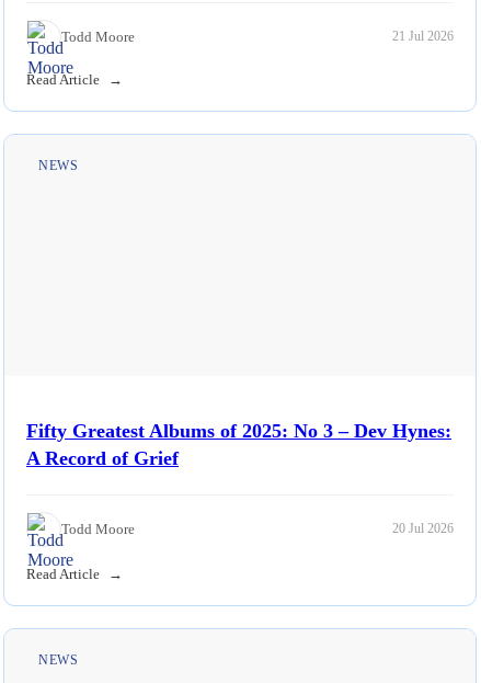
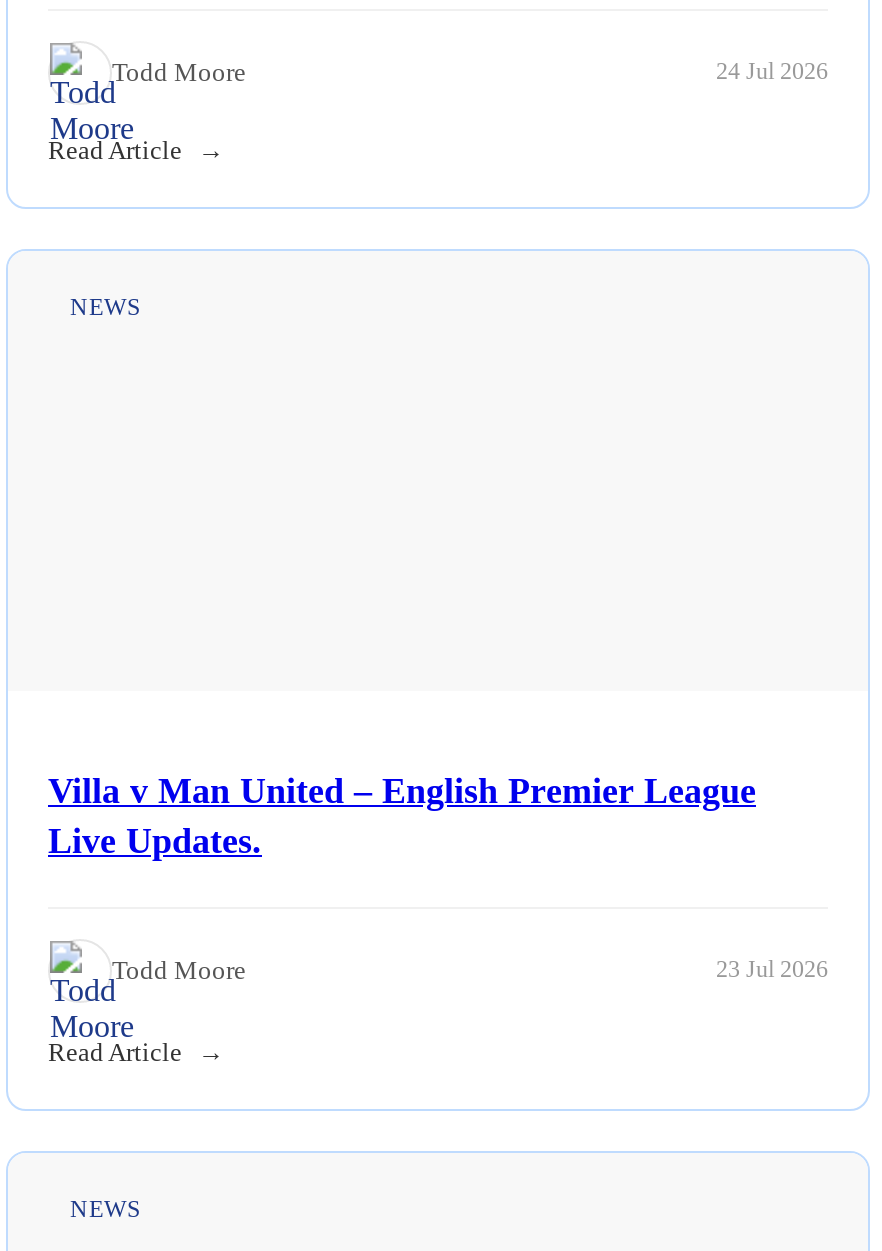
- 21 Jul 2026
+ 24 Jul 2026

- Fifty Greatest Albums of 2025: No 3 – Dev Hynes:
- A Record of Grief
+ Villa v Man United – English Premier League
+ Live Updates.

- 20 Jul 2026
+ 23 Jul 2026
